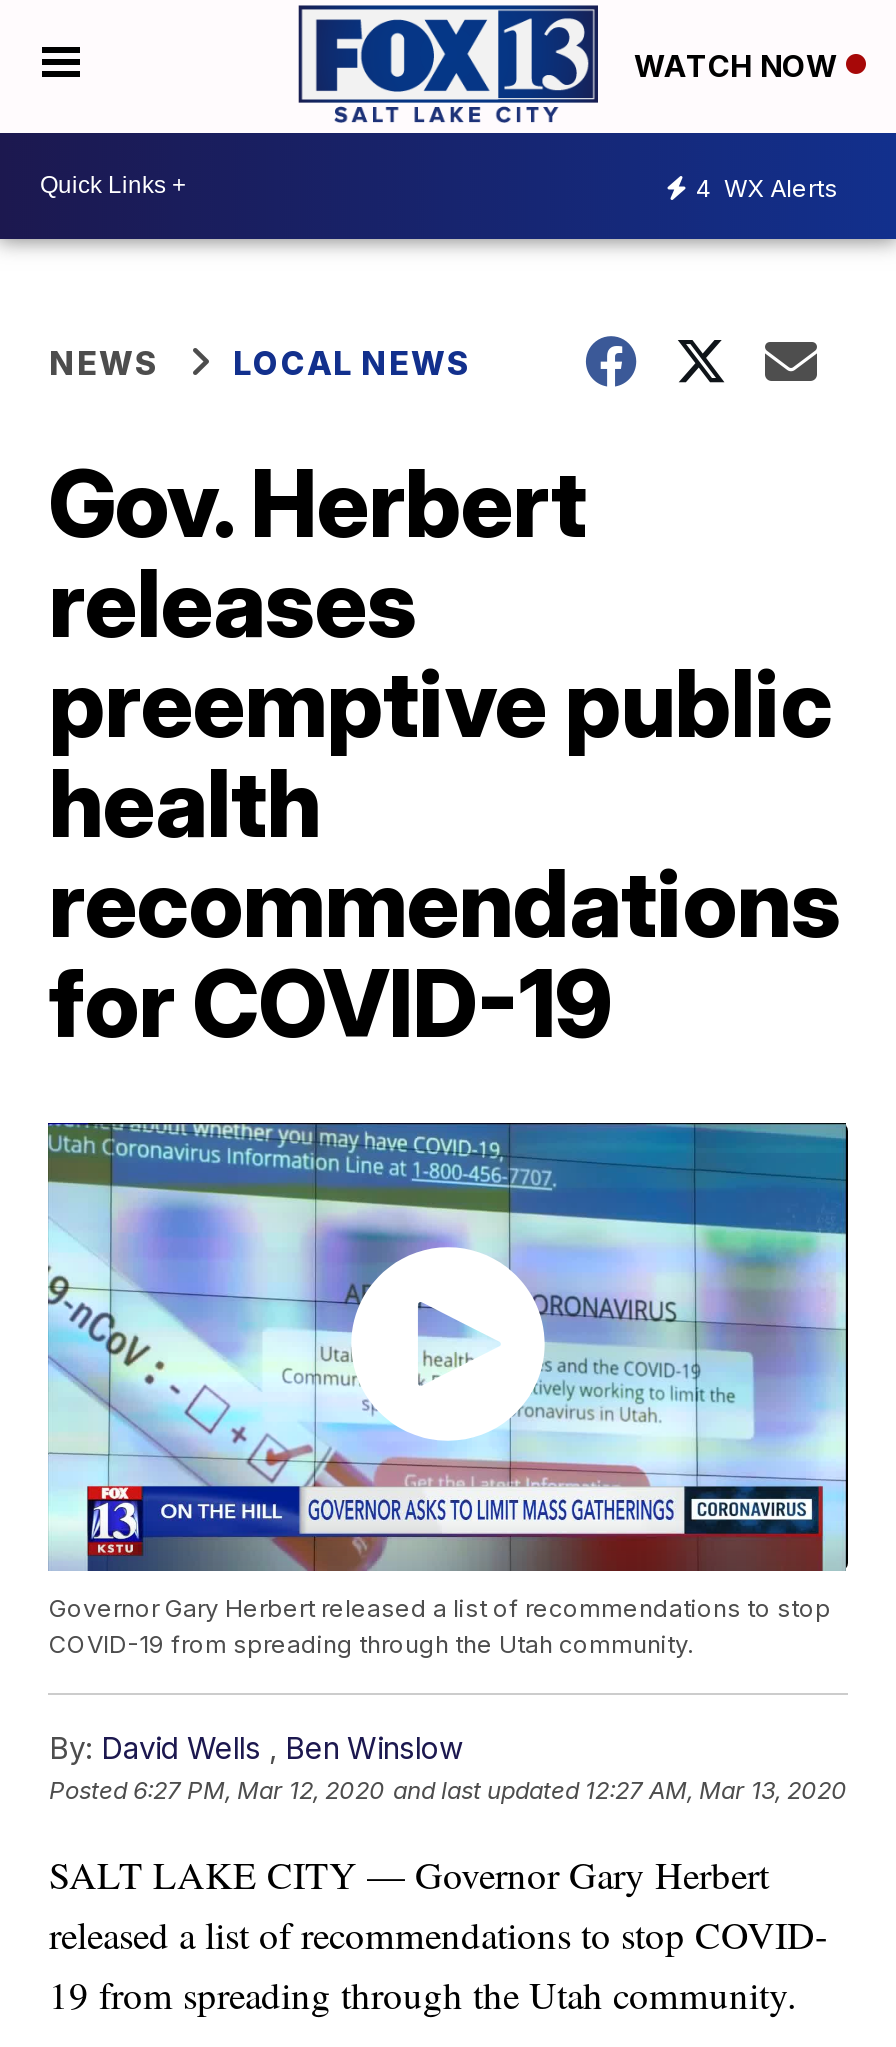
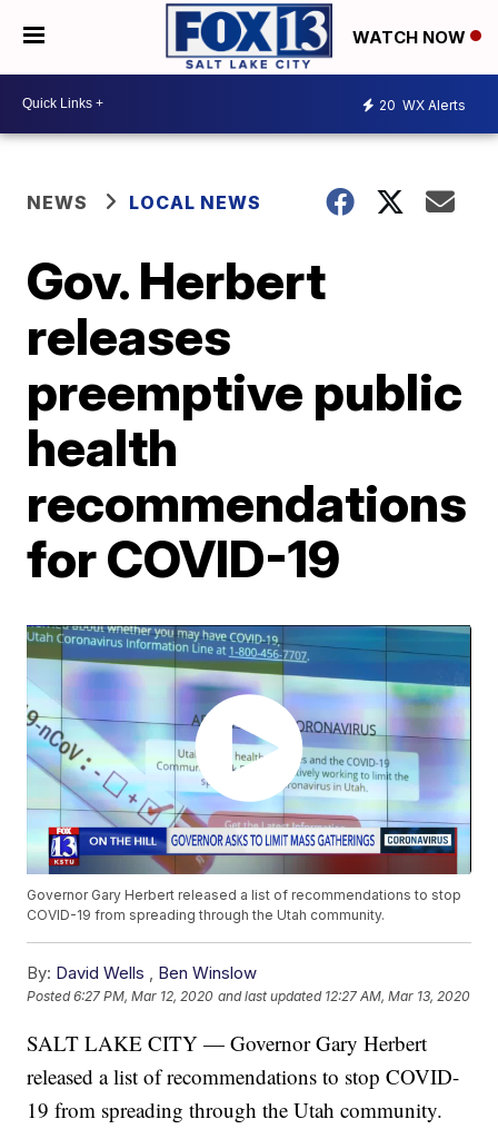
- 4 WX Alerts
+ 20 WX Alerts
